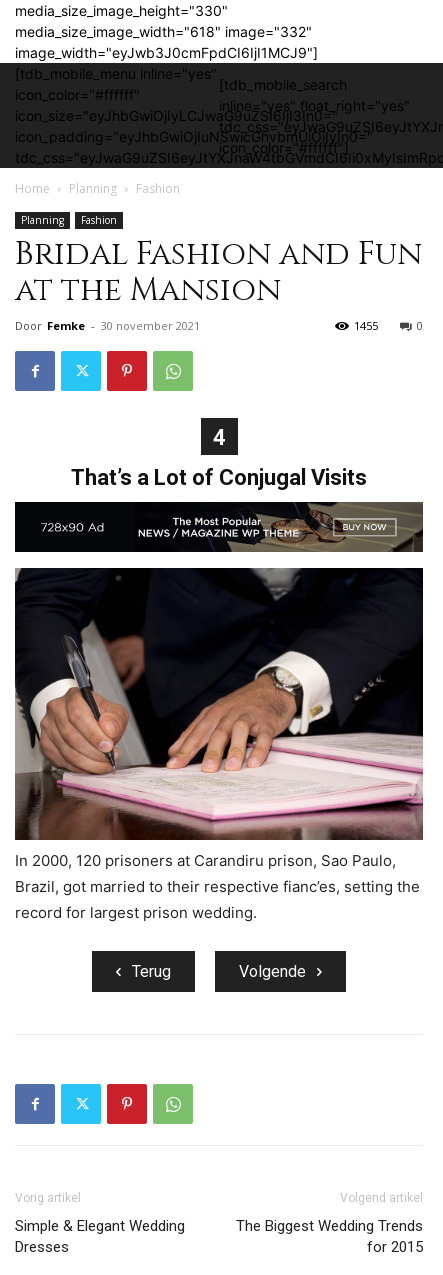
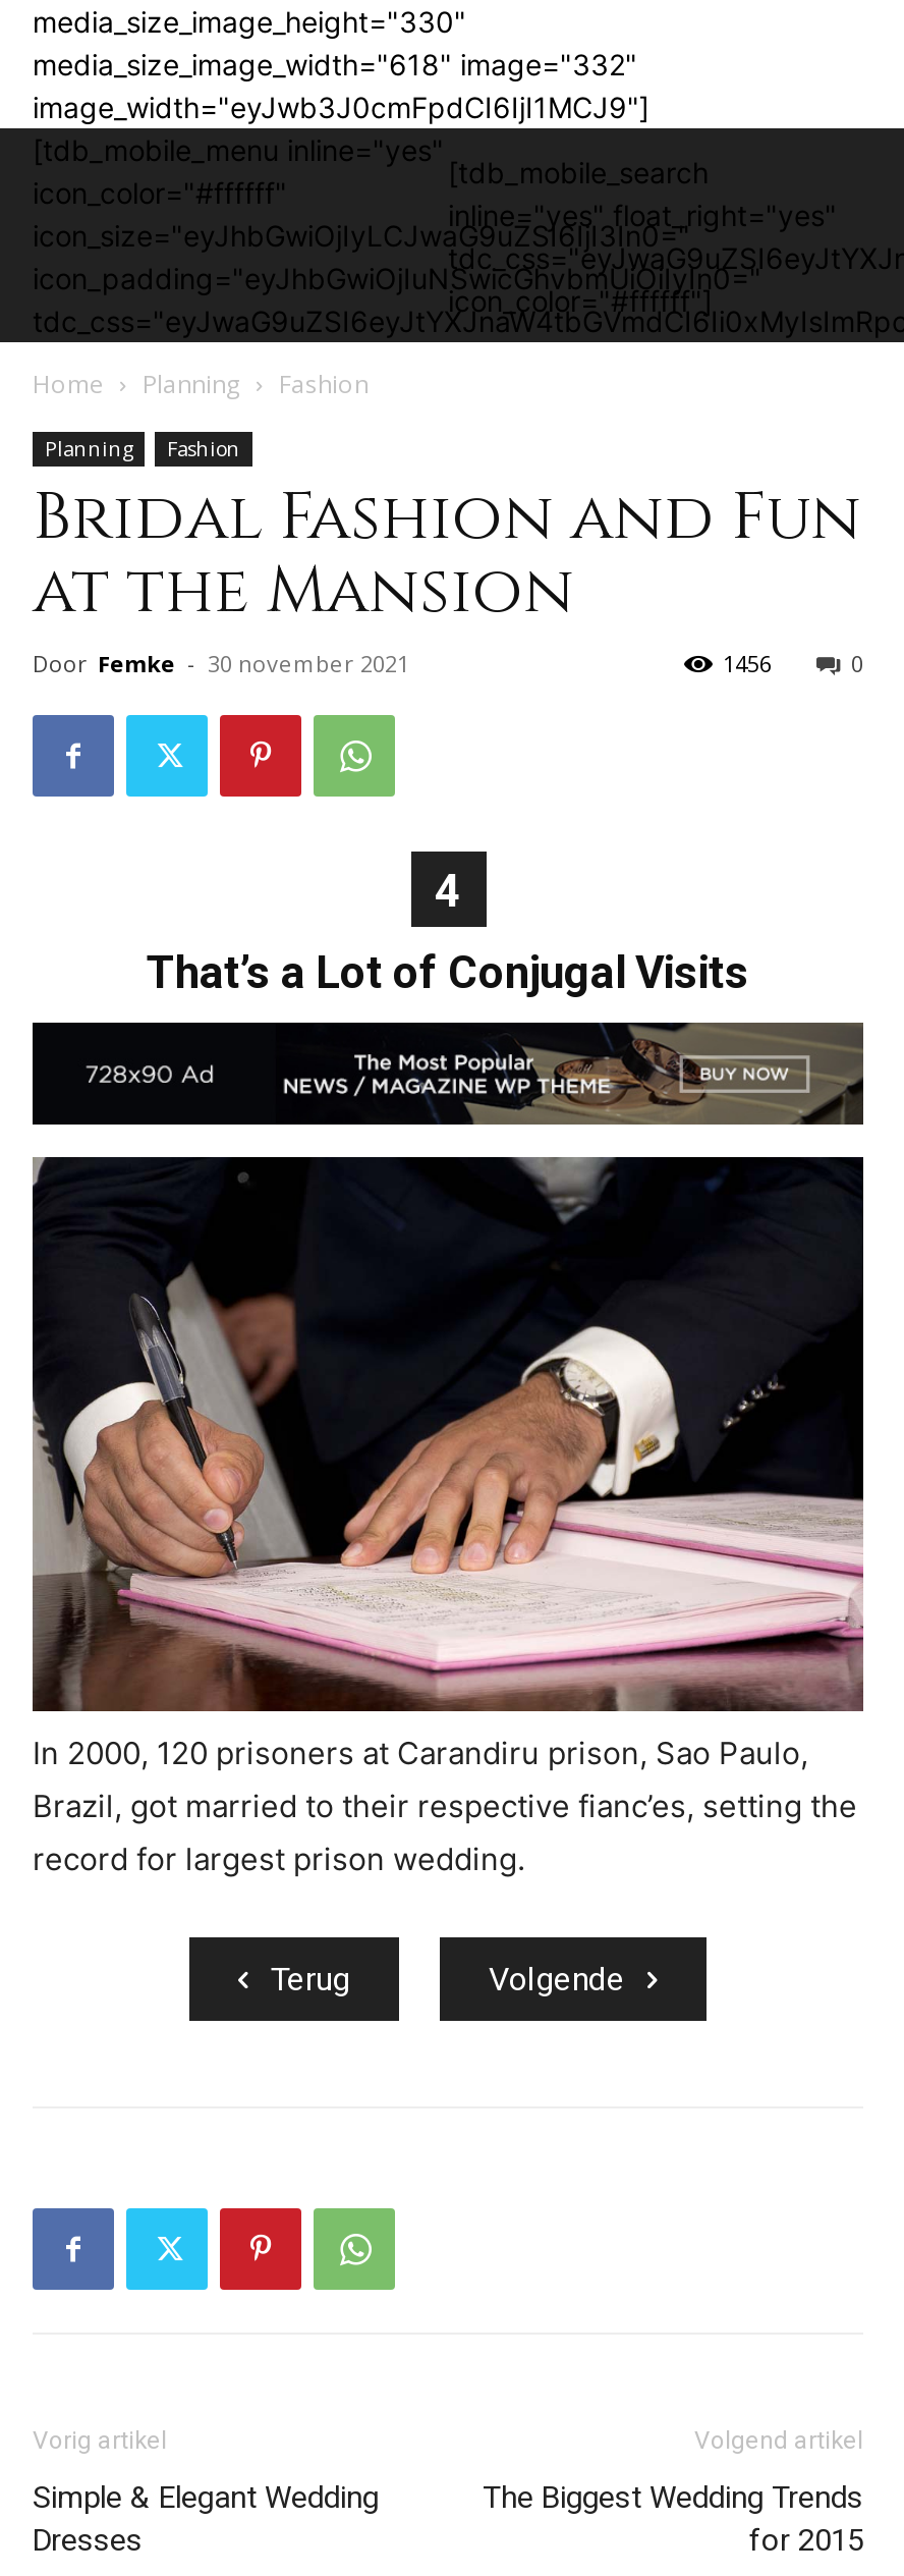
- 1455
+ 1456
